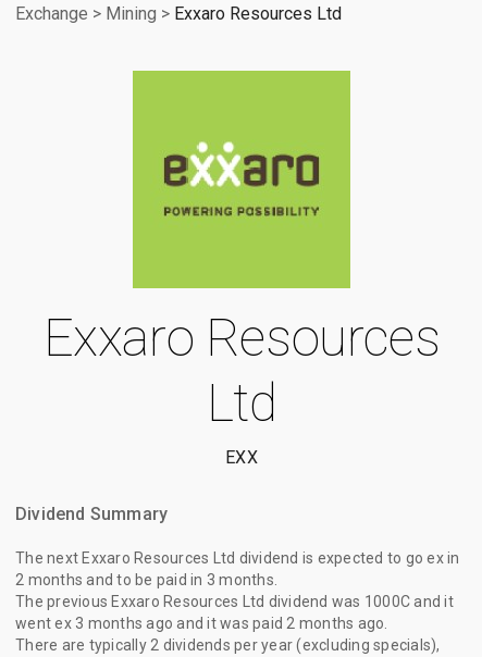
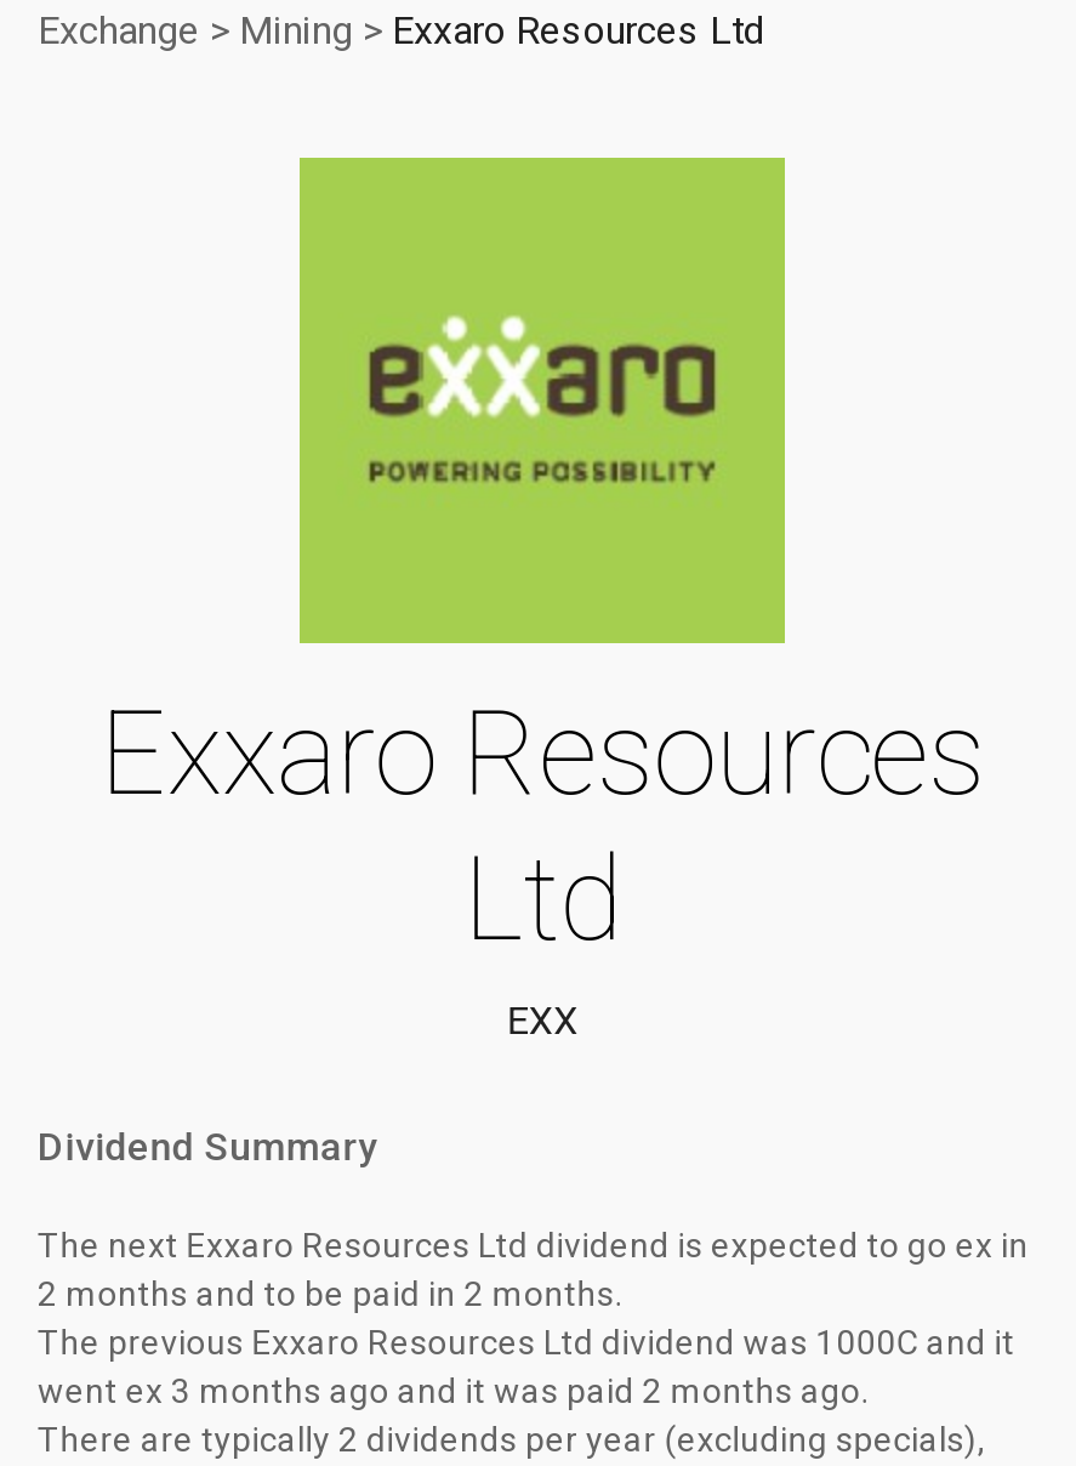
- 2 months and to be paid in 3 months.
+ 2 months and to be paid in 2 months.
